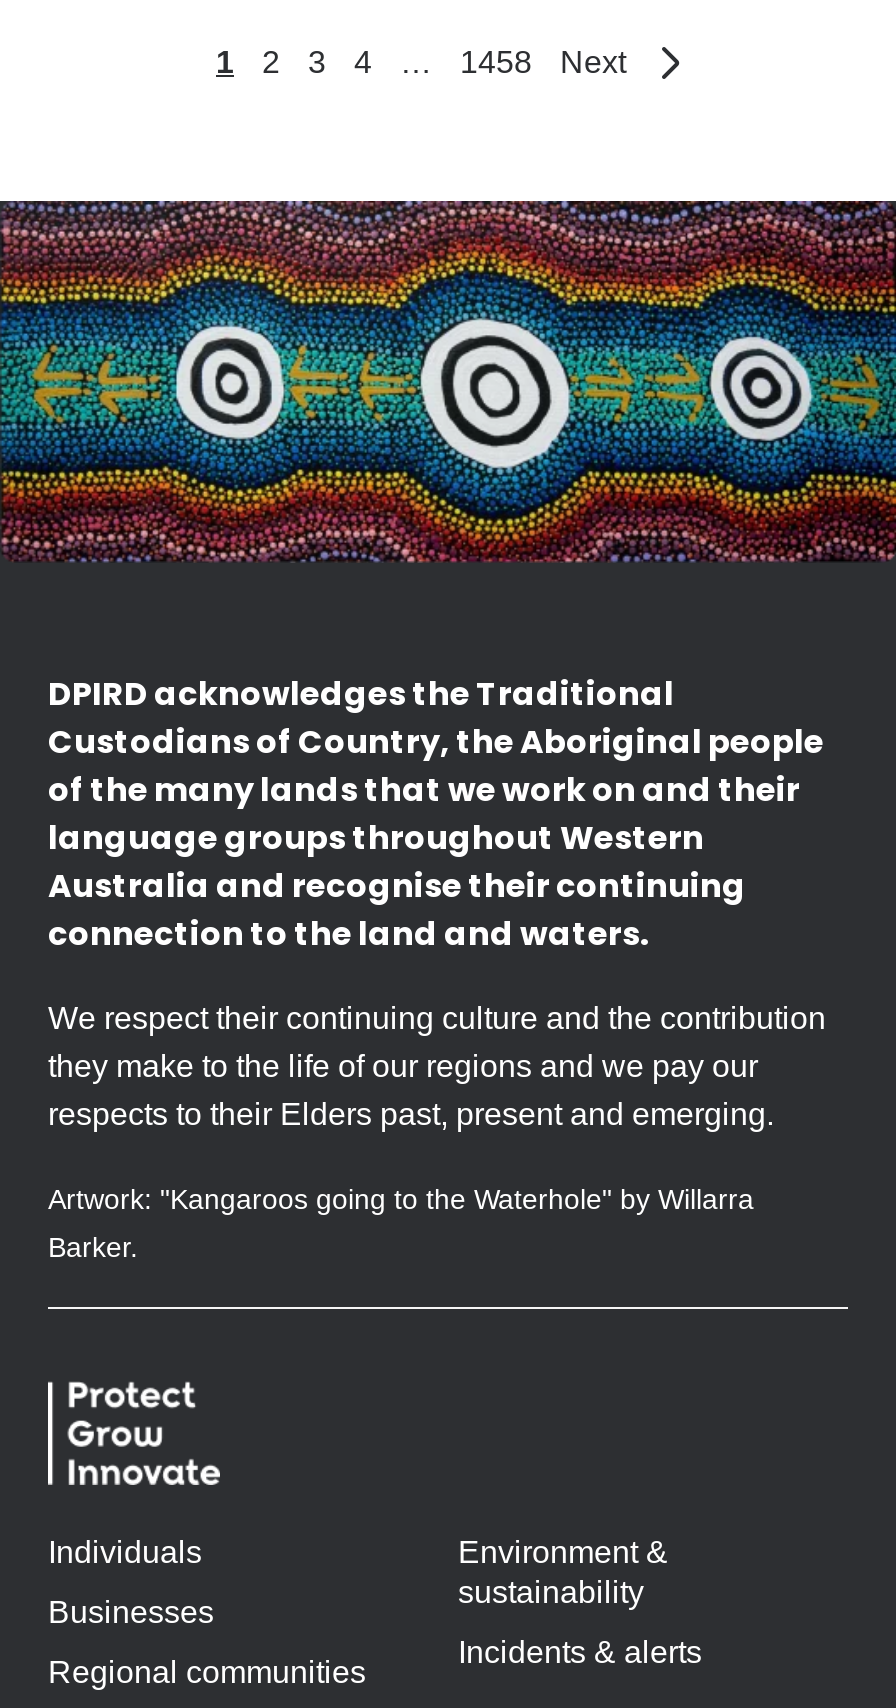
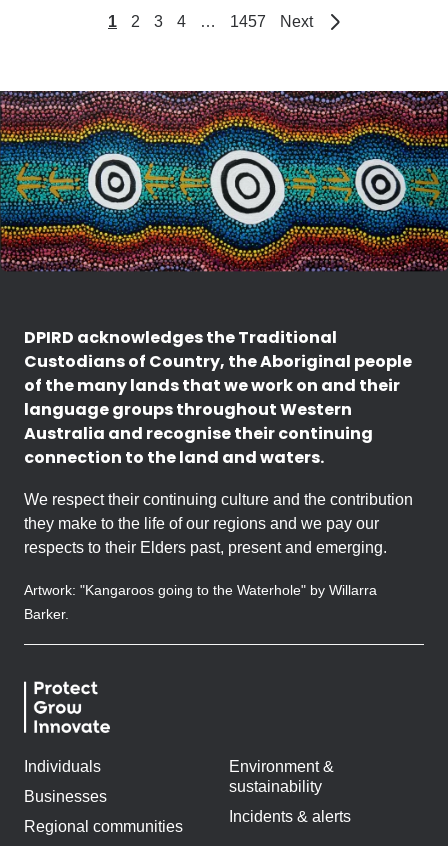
- 1458
+ 1457
